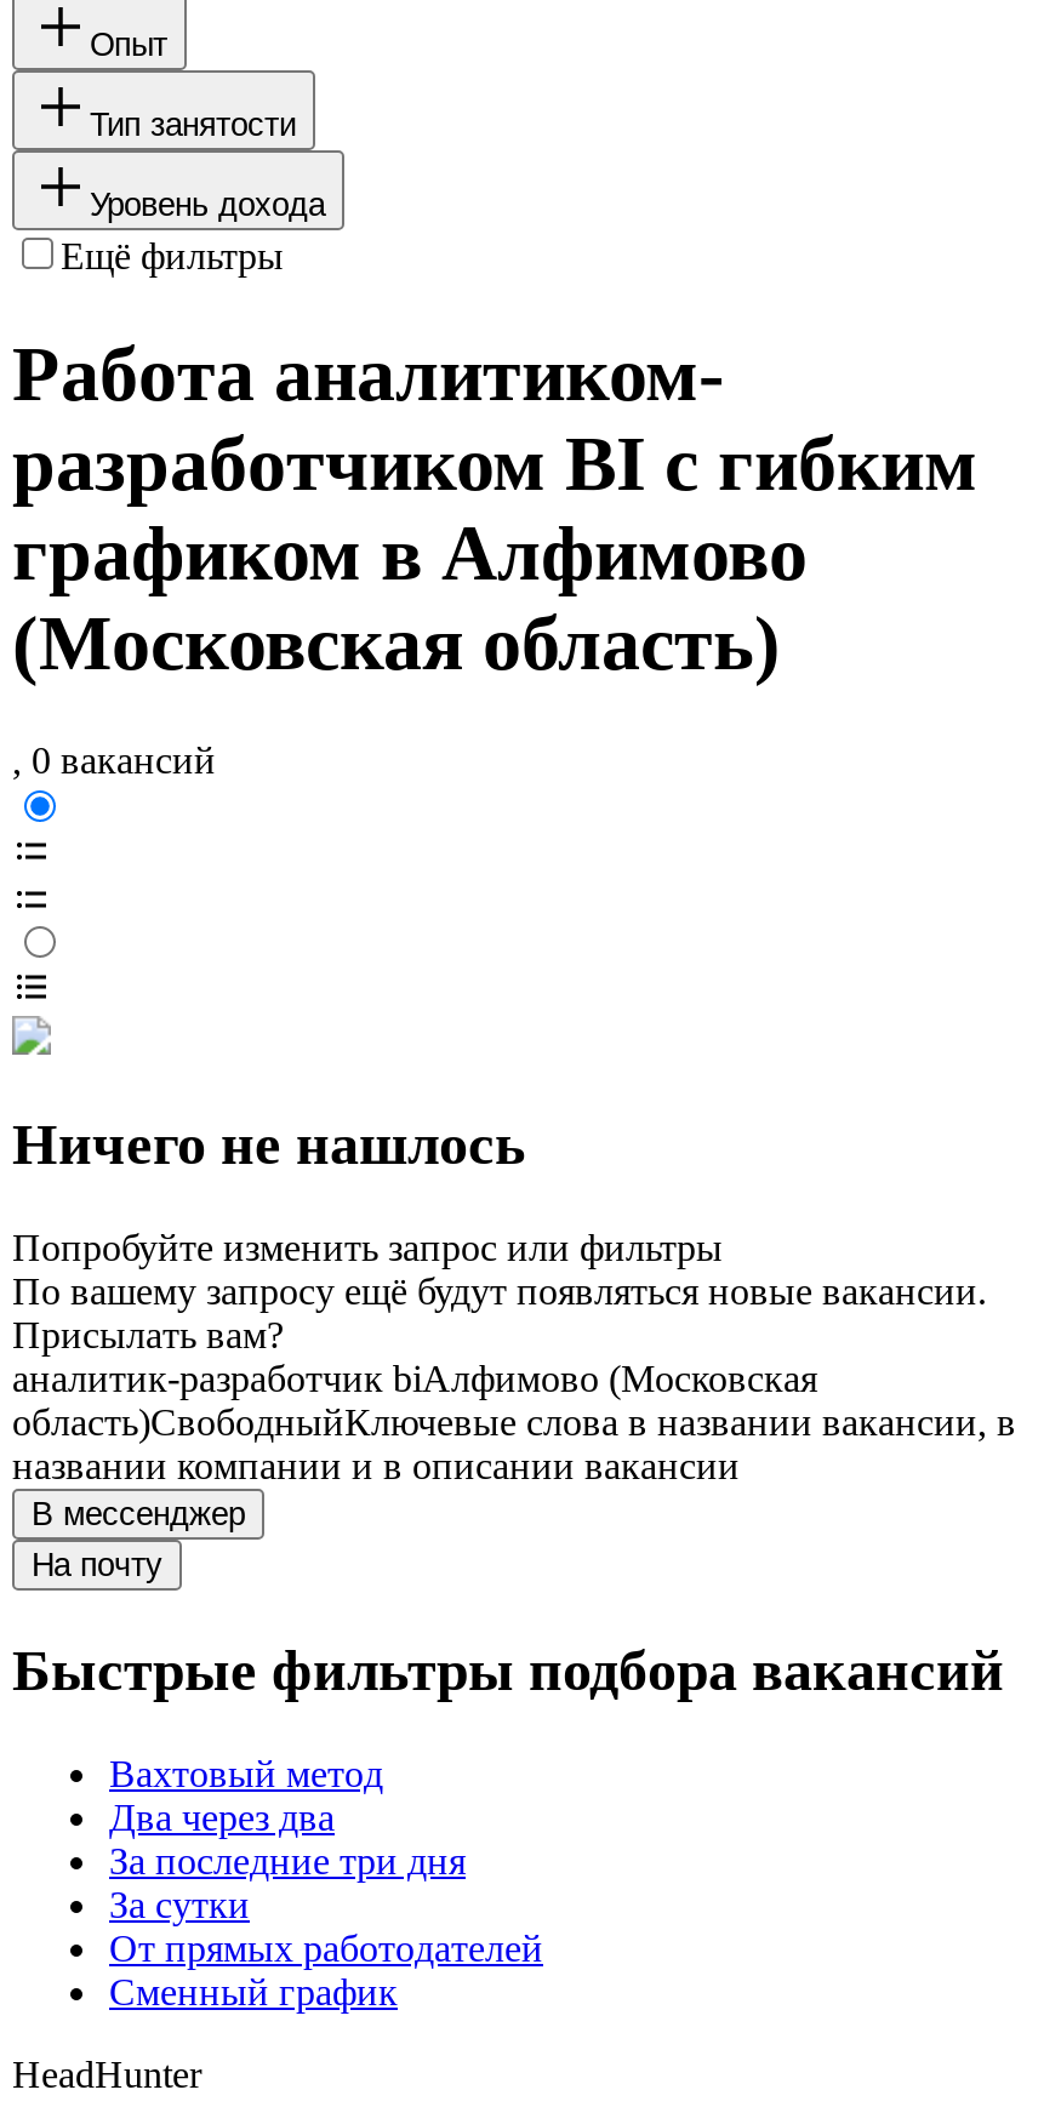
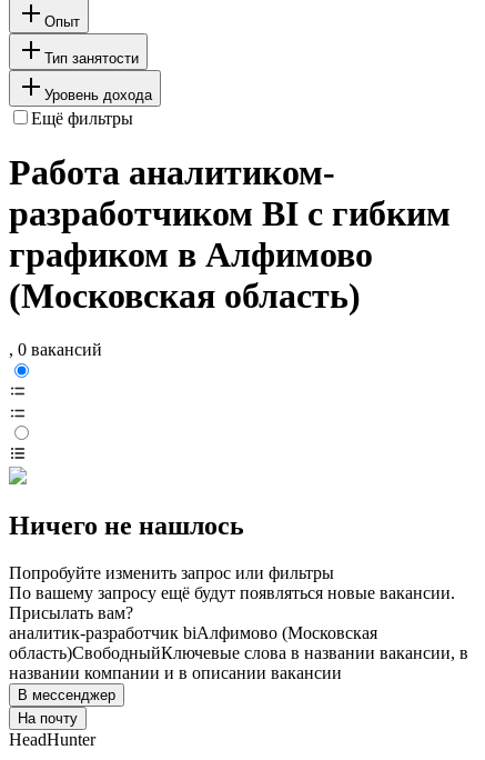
- Быстрые фильтры подбора вакансий
- Вахтовый метод
- Два через два
- За последние три дня
- За сутки
- От прямых работодателей
- Сменный график
